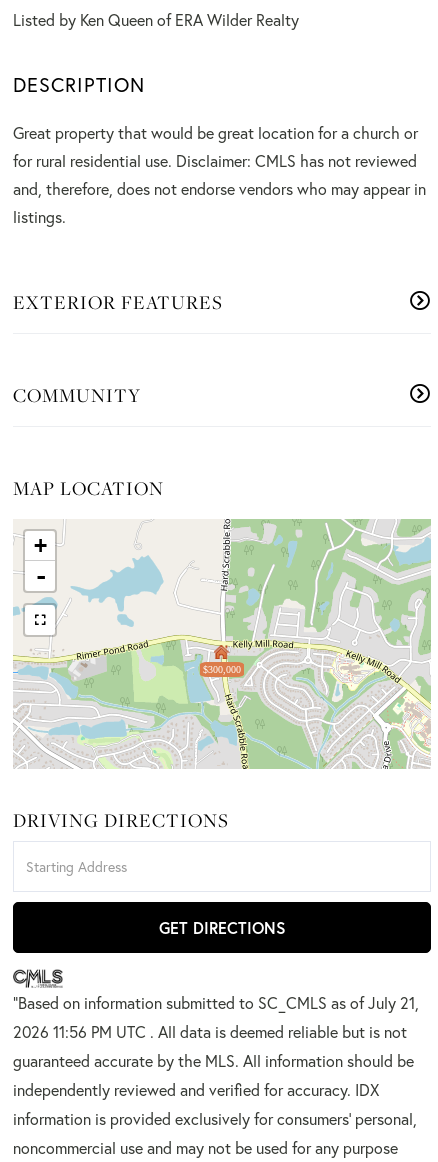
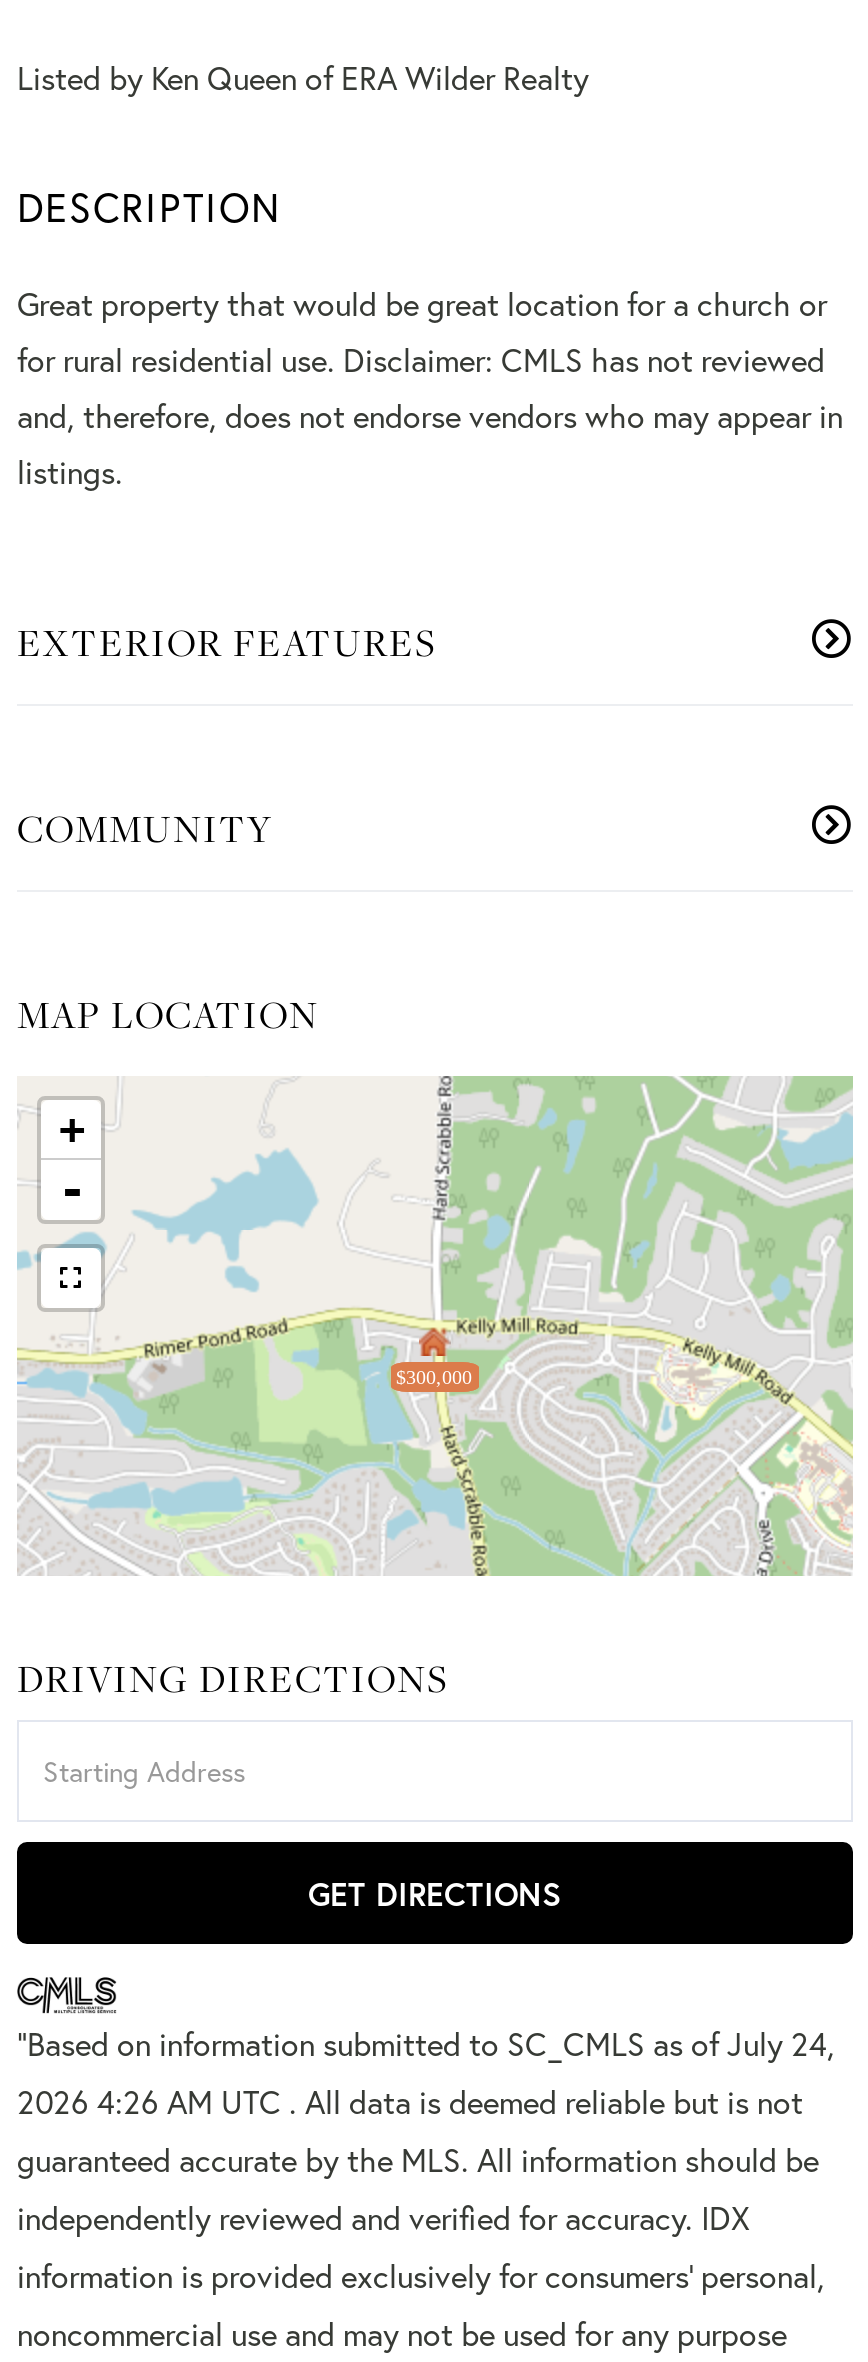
- "Based on information submitted to SC_CMLS as of July 21,
+ "Based on information submitted to SC_CMLS as of July 24,

- 2026 11:56 PM UTC . All data is deemed reliable but is not
+ 2026 4:26 AM UTC . All data is deemed reliable but is not
